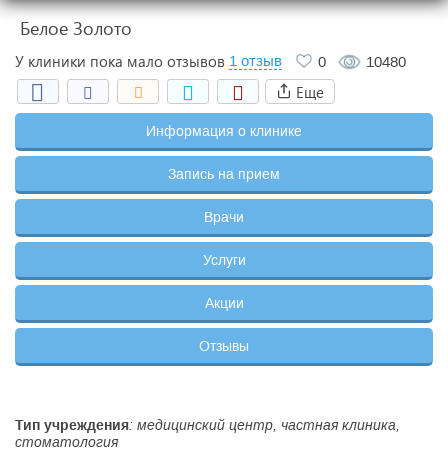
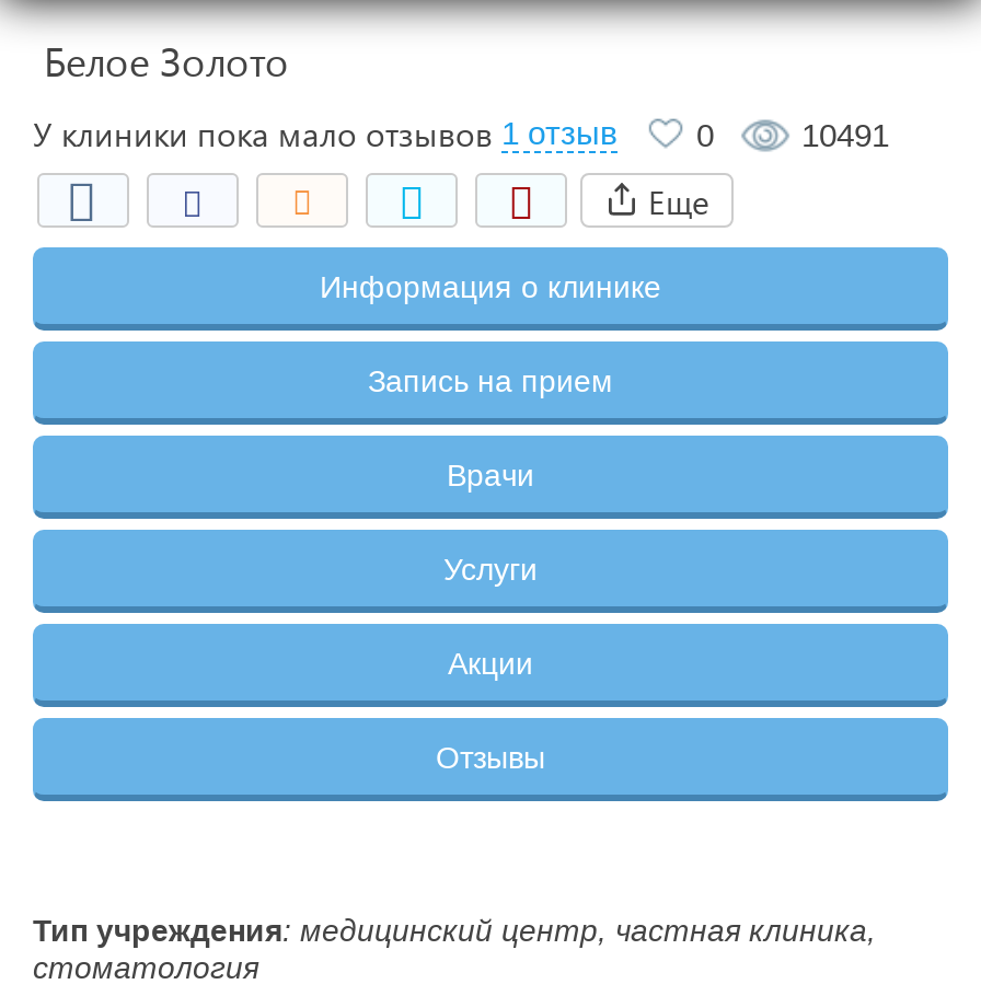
- 10480
+ 10491
